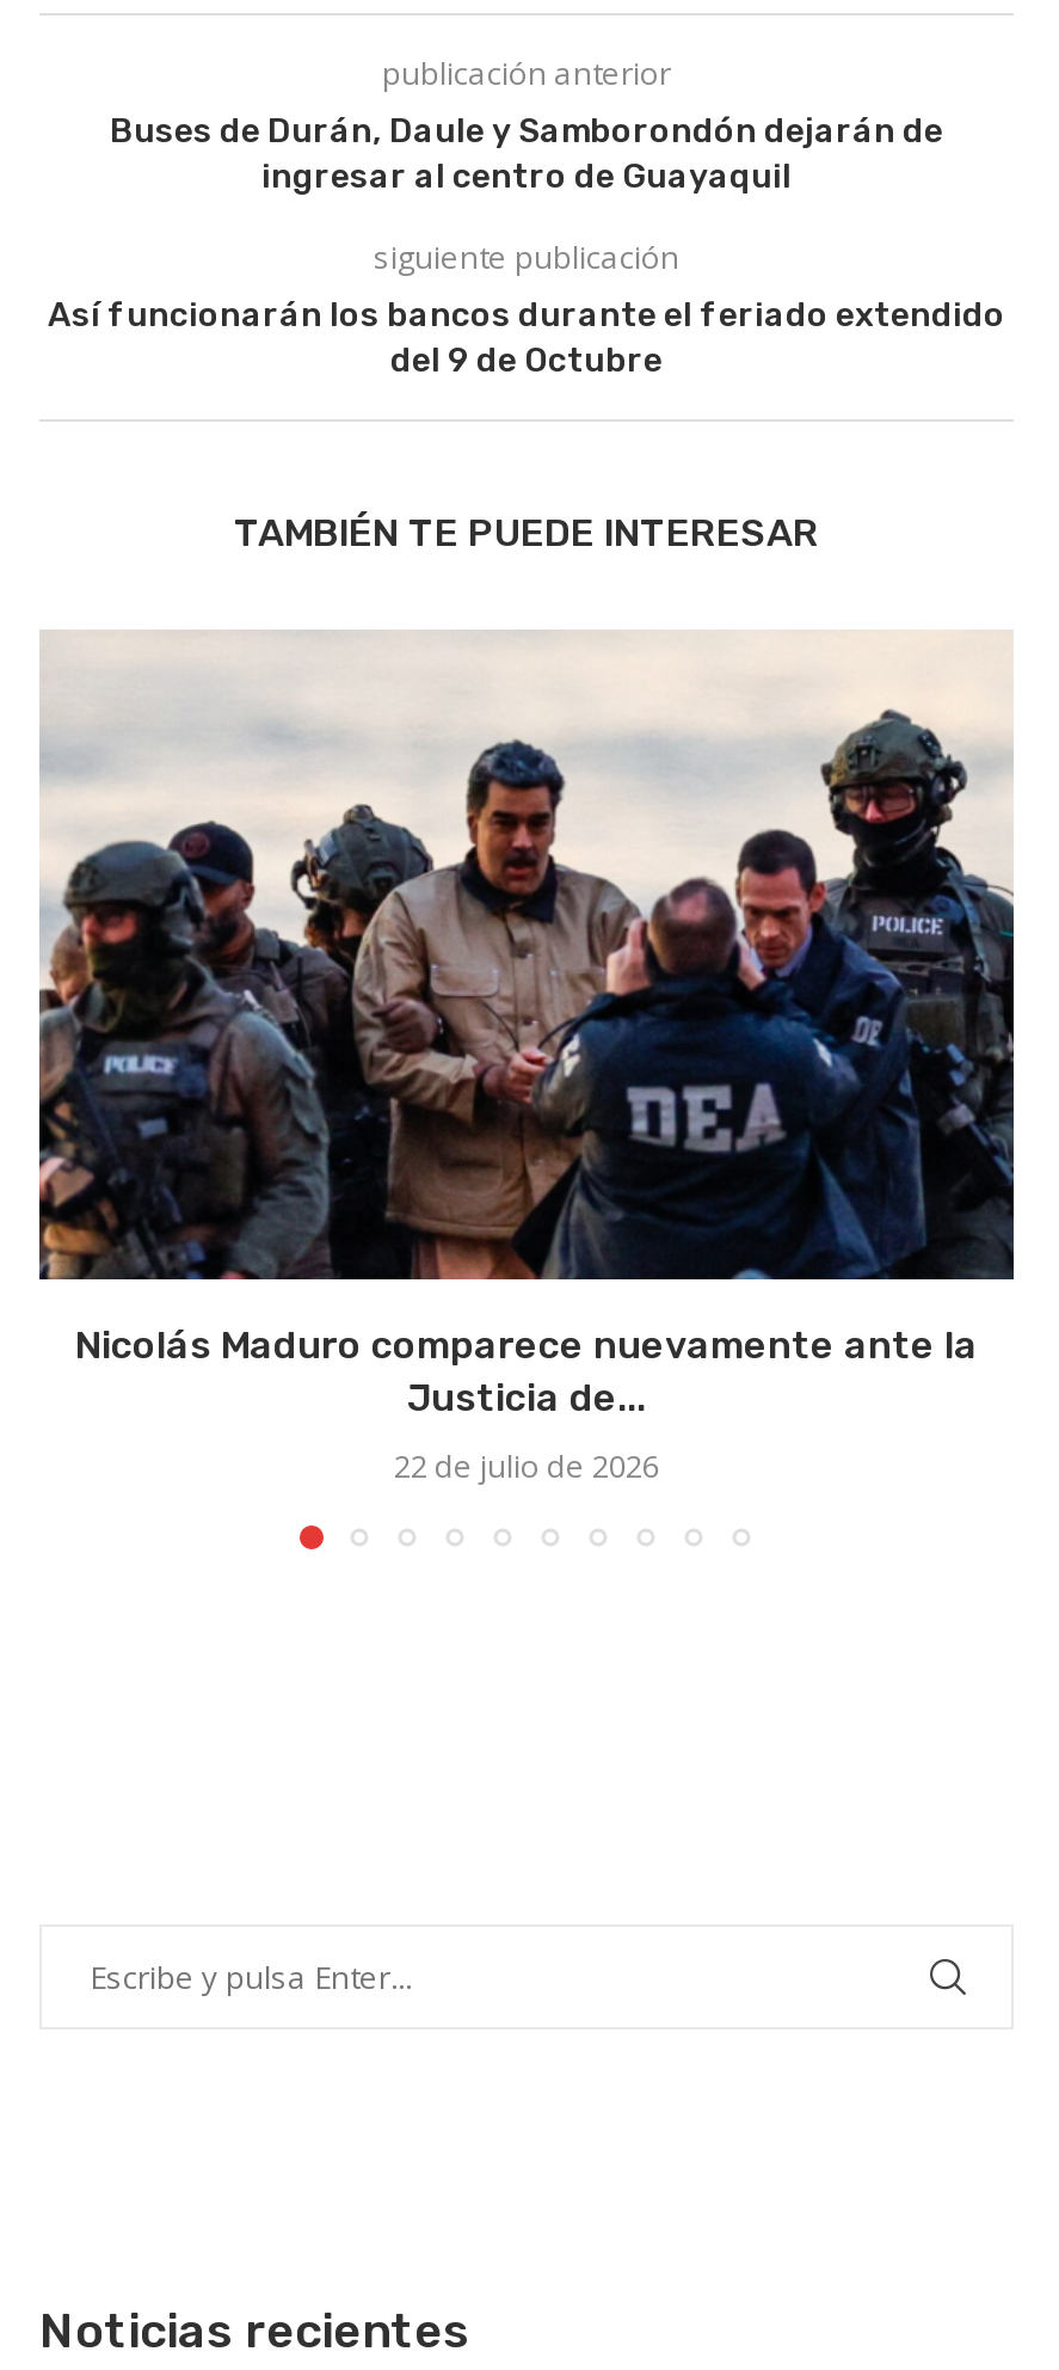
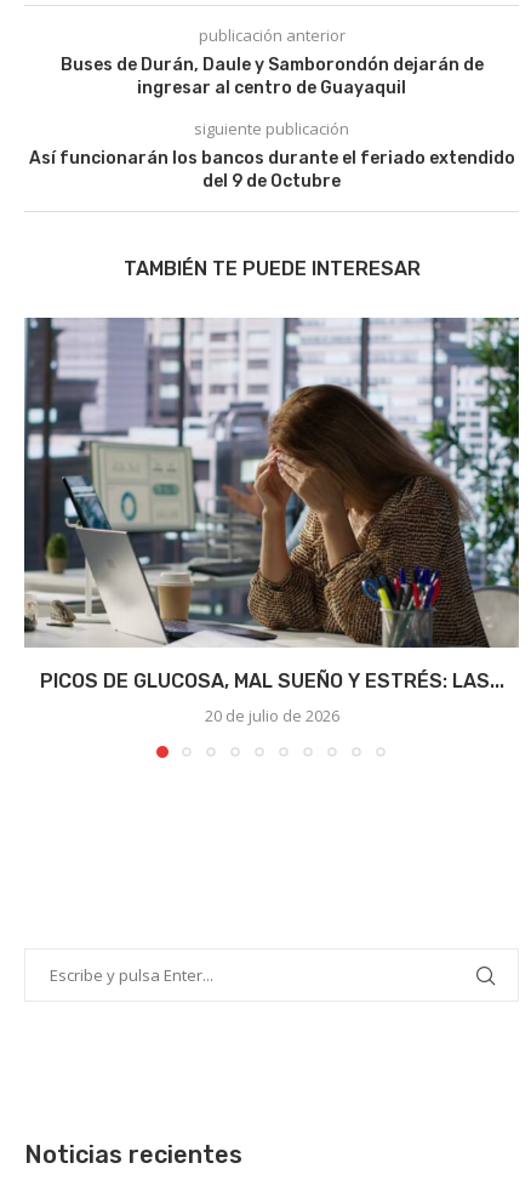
- [image]
- Nicolás Maduro comparece nuevamente ante la
- Justicia de...
+ [image]
+ PICOS DE GLUCOSA, MAL SUEÑO Y ESTRÉS: LAS...

- 22 de julio de 2026
+ 20 de julio de 2026
